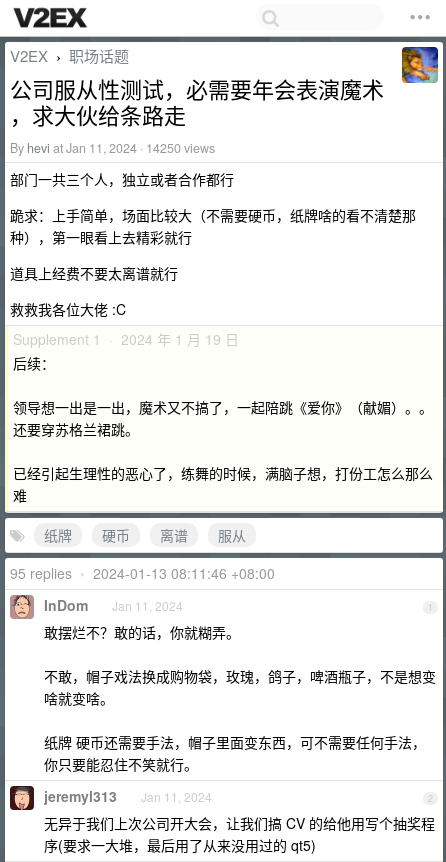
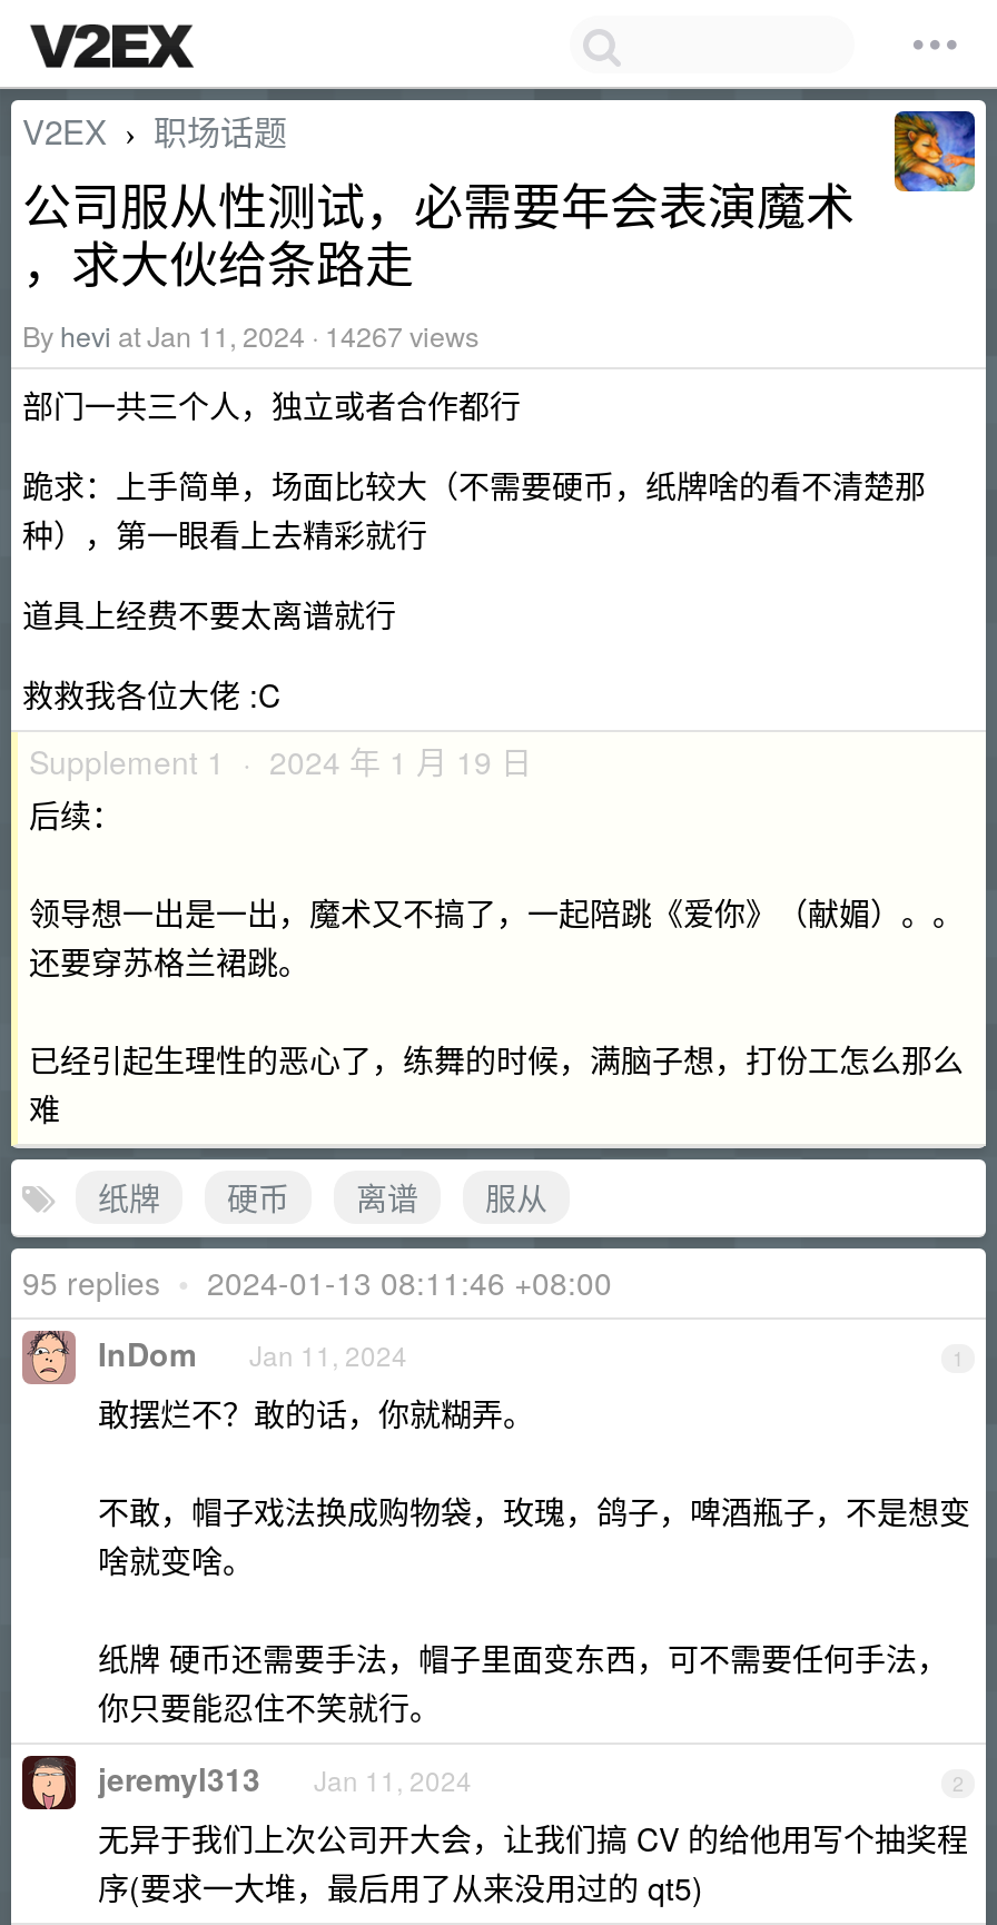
- By hevi at Jan 11, 2024 · 14250 views
+ By hevi at Jan 11, 2024 · 14267 views
